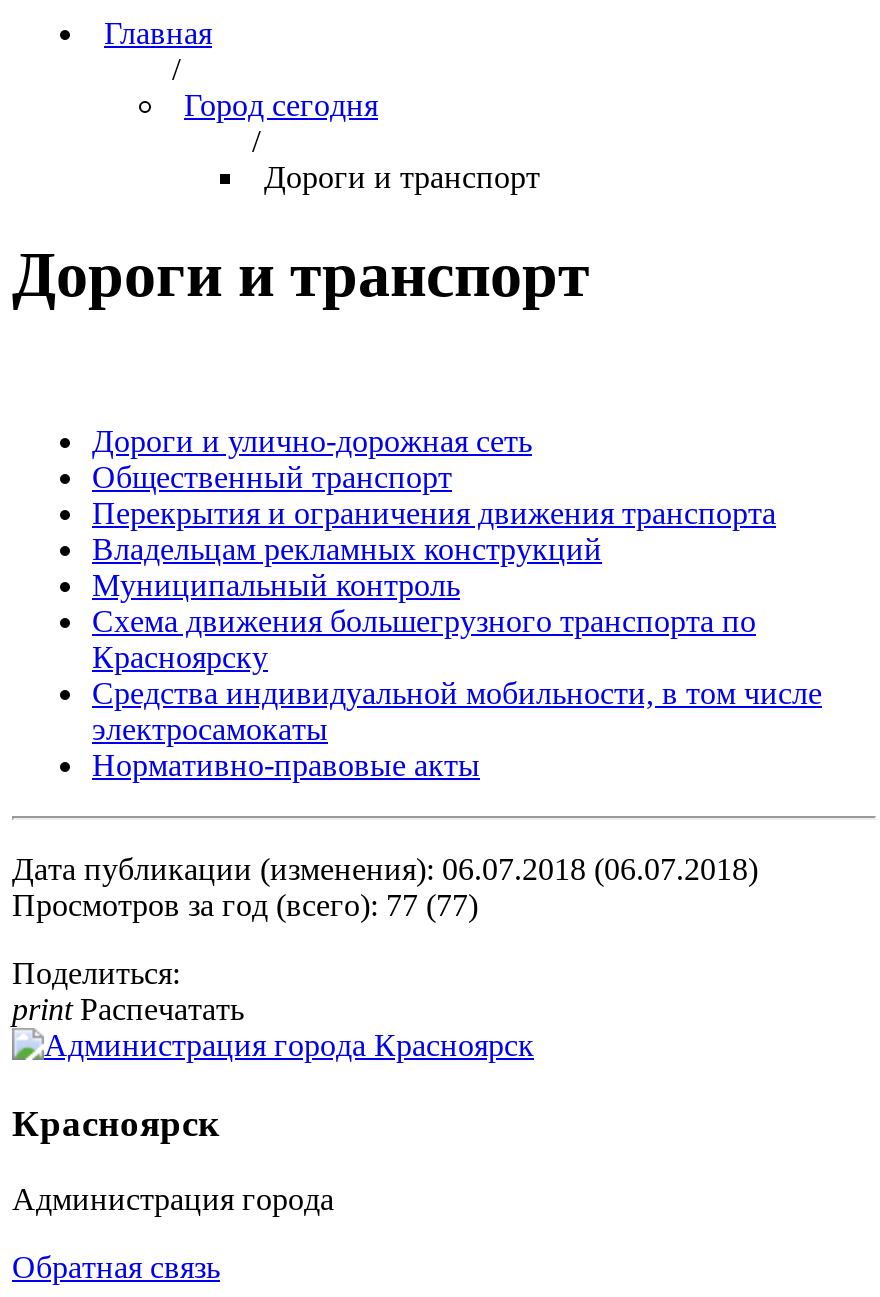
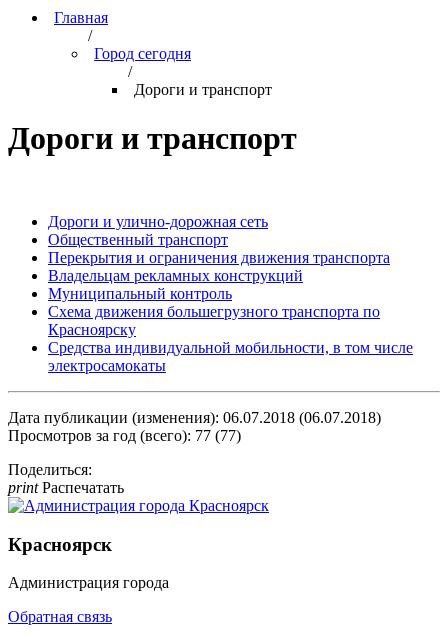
- Нормативно-правовые акты
